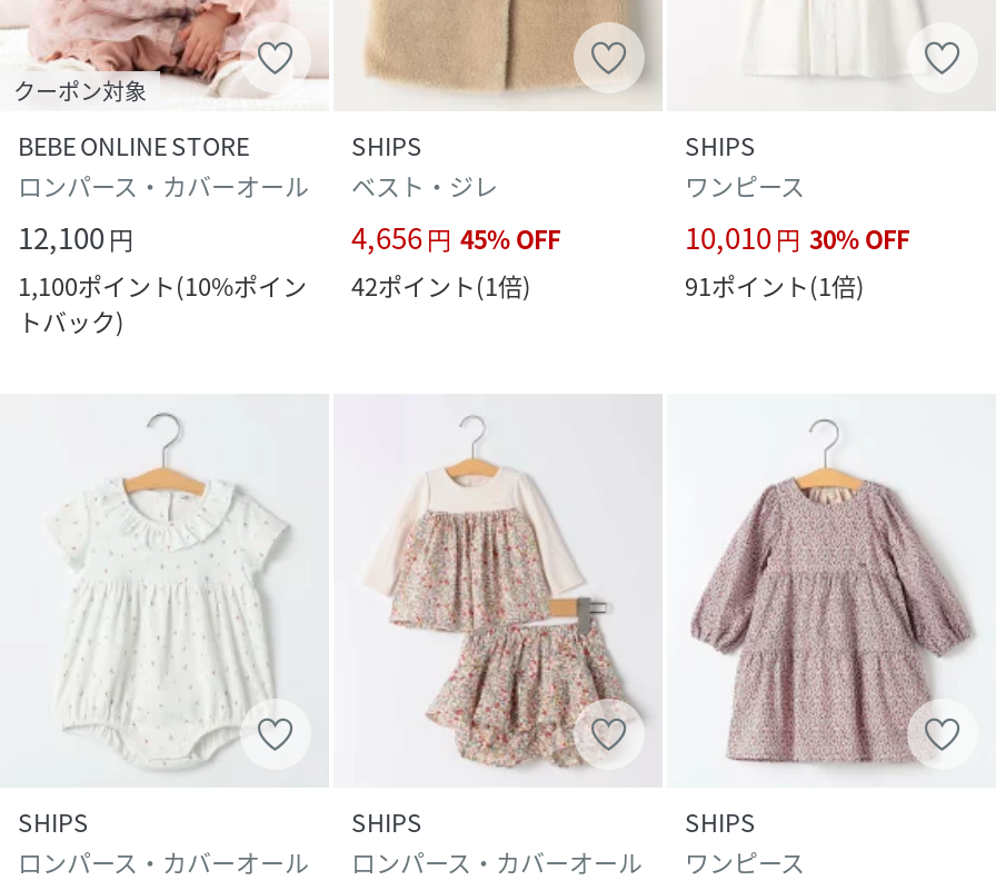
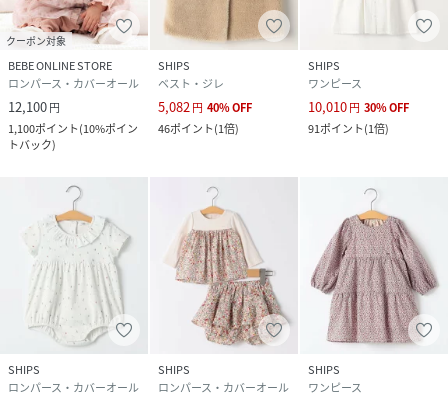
- 4,656 円 45% OFF
+ 5,082 円 40% OFF

- 1,100ポイント(10%ポイン 42ポイント(1倍)
+ 1,100ポイント(10%ポイン 46ポイント(1倍)
